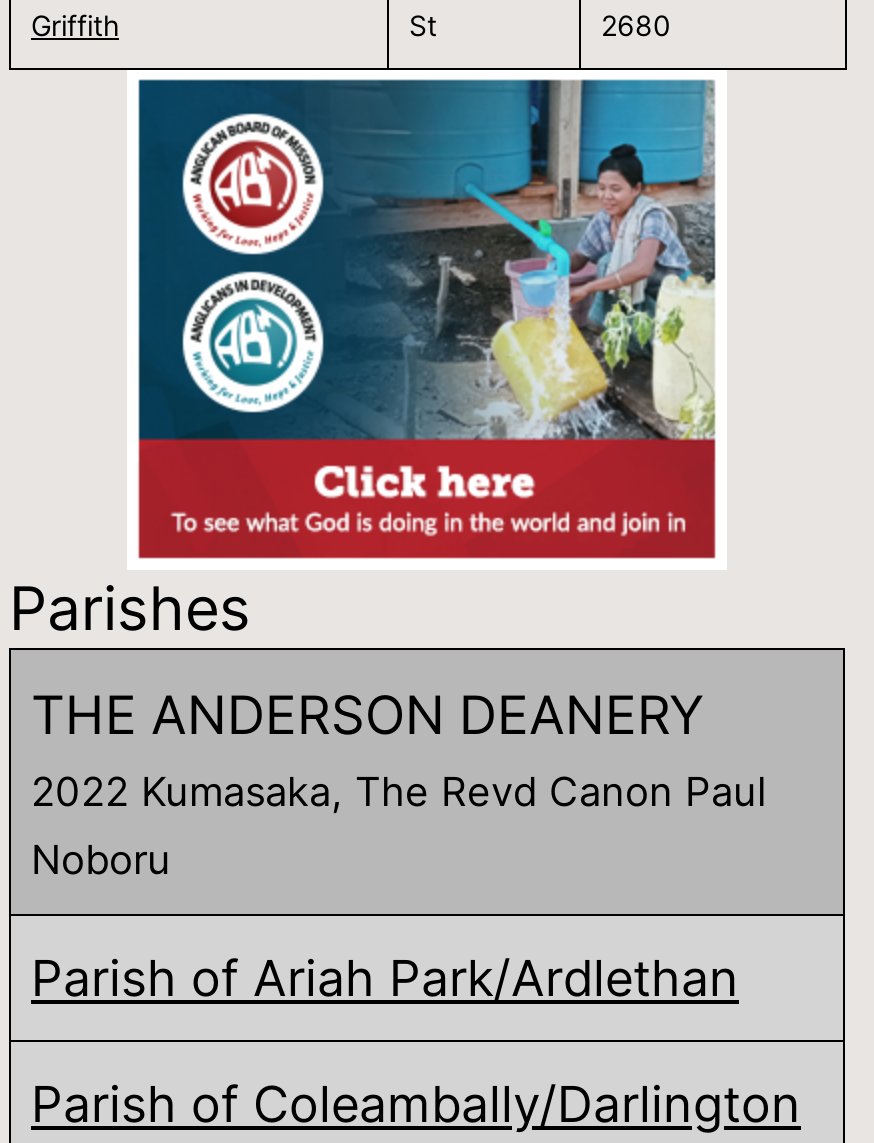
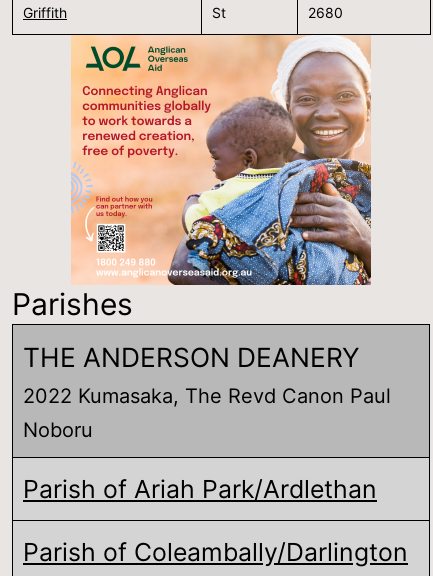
- [image]
+ [image]
